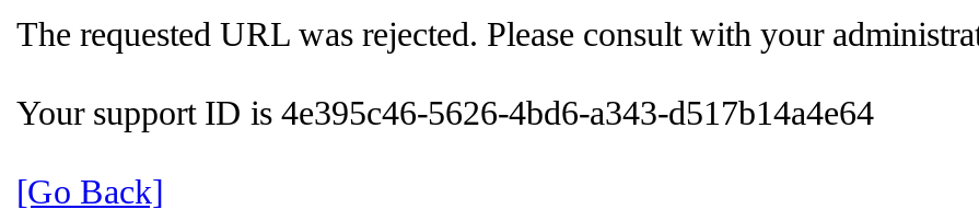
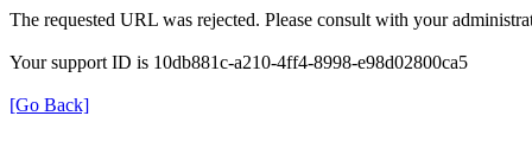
- Your support ID is 4e395c46-5626-4bd6-a343-d517b14a4e64
+ Your support ID is 10db881c-a210-4ff4-8998-e98d02800ca5
